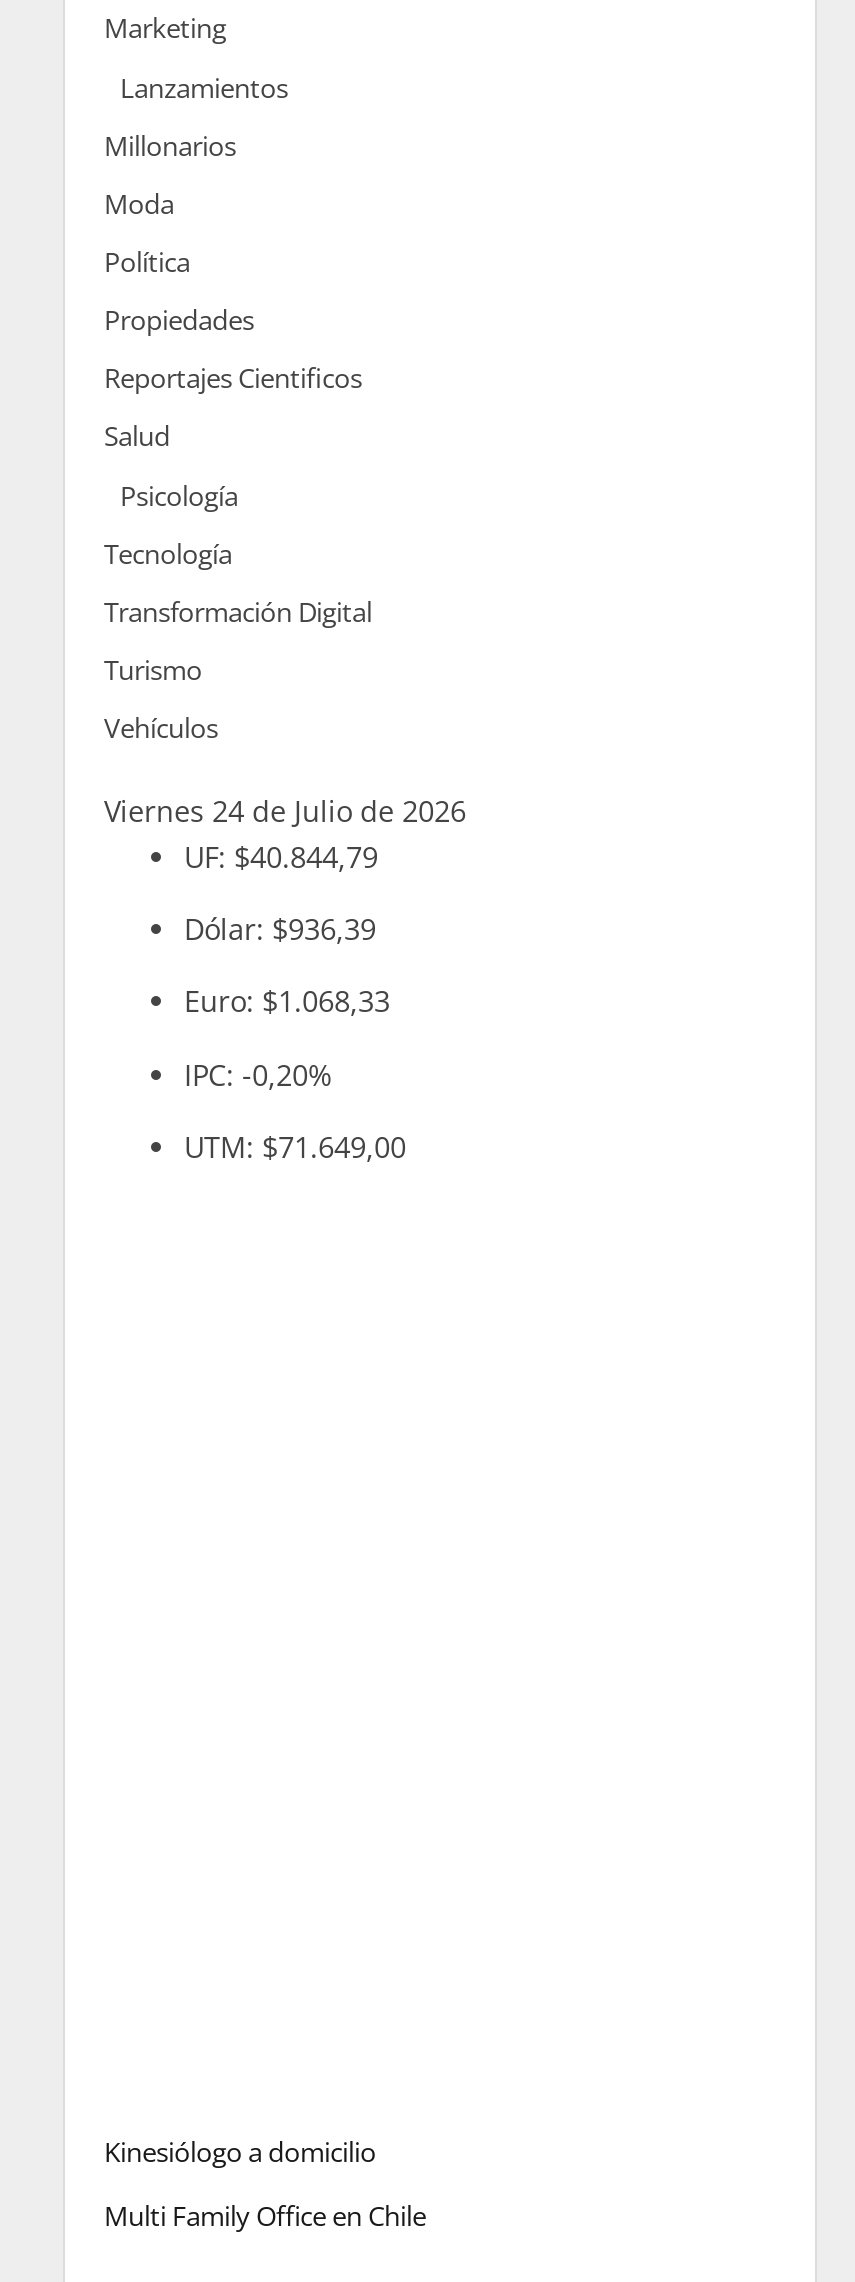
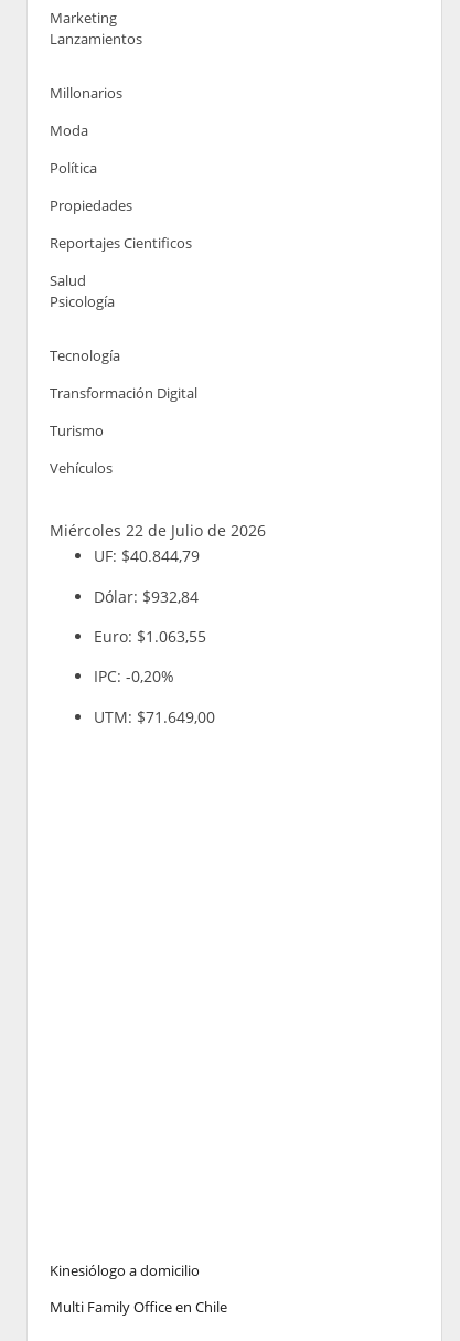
- Viernes 24 de Julio de 2026
+ Miércoles 22 de Julio de 2026

- Dólar: $936,39
+ Dólar: $932,84

- Euro: $1.068,33
+ Euro: $1.063,55
